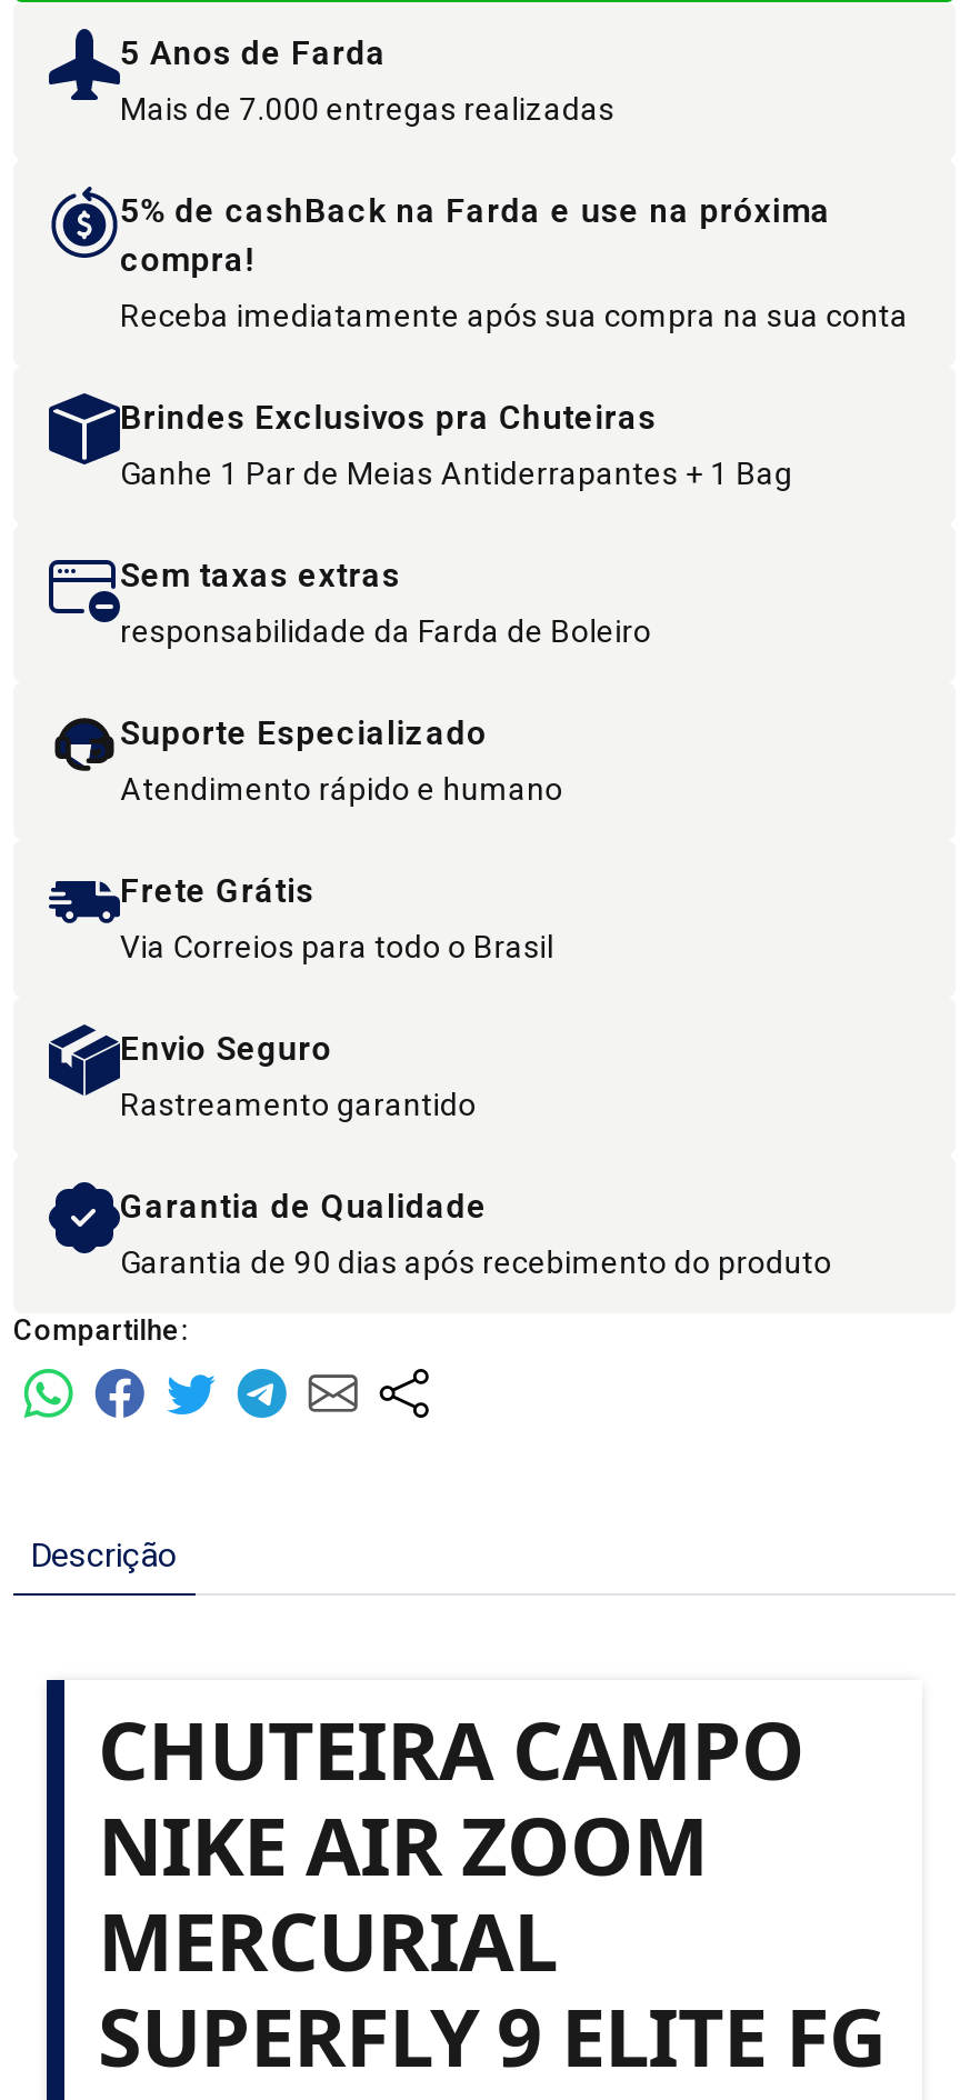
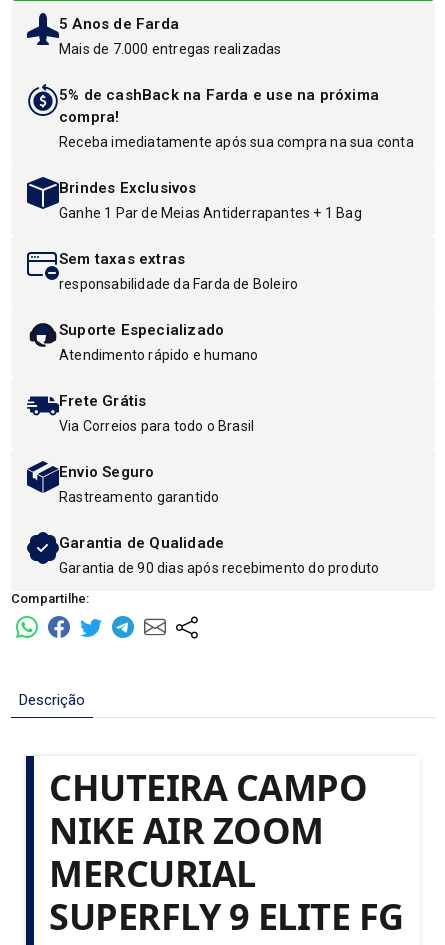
- Brindes Exclusivos pra Chuteiras
+ Brindes Exclusivos
